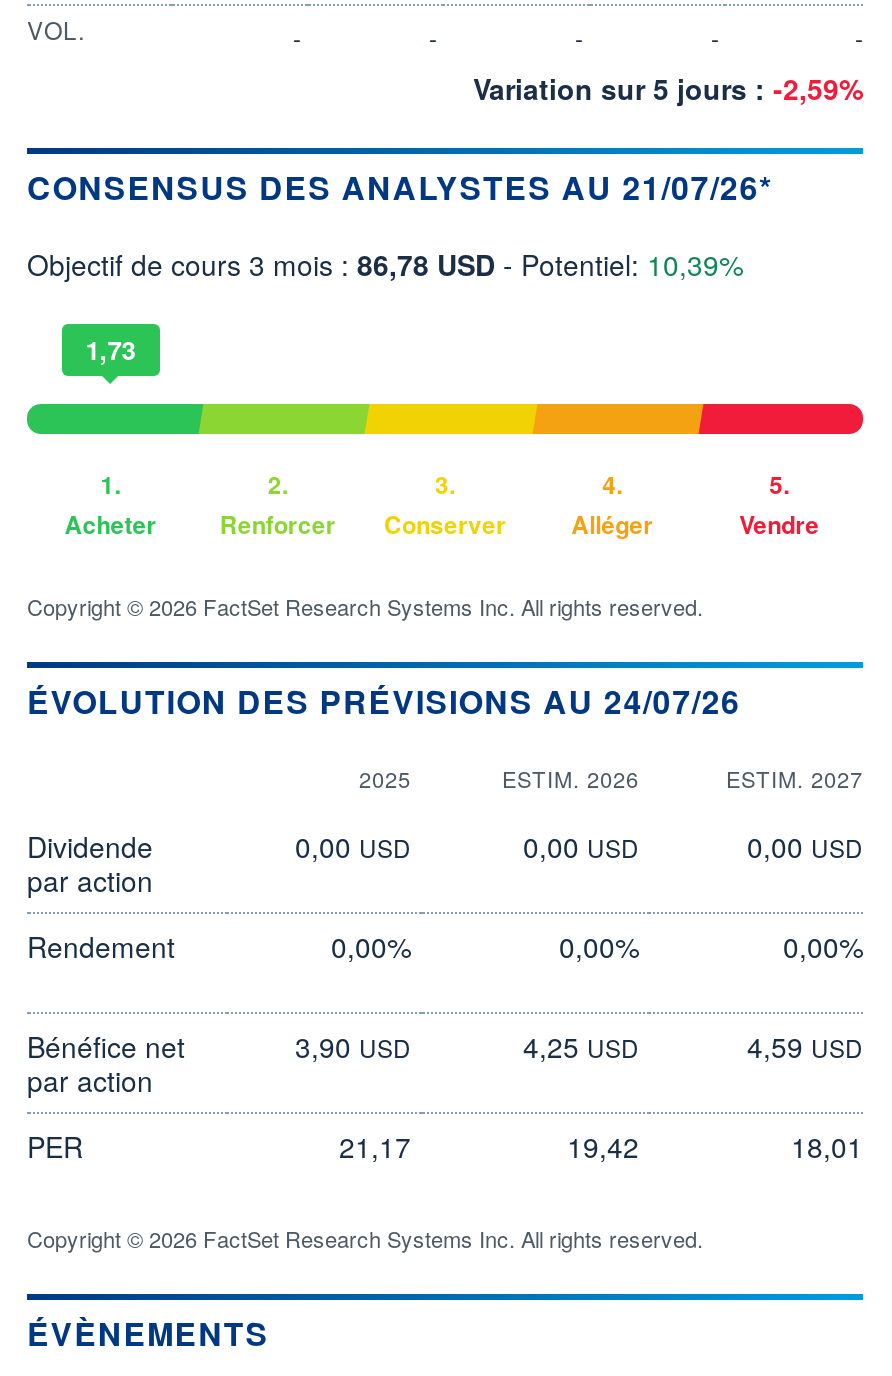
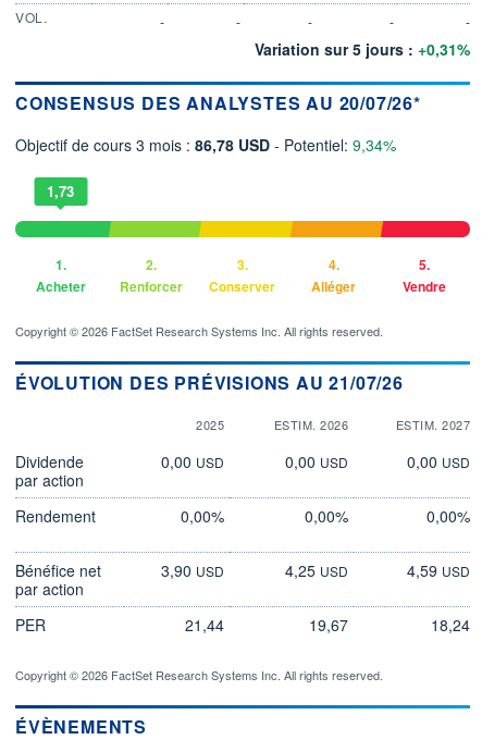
- Variation sur 5 jours : -2,59%
+ Variation sur 5 jours : +0,31%

- CONSENSUS DES ANALYSTES AU 21/07/26*
+ CONSENSUS DES ANALYSTES AU 20/07/26*

- Objectif de cours 3 mois : 86,78 USD - Potentiel: 10,39%
+ Objectif de cours 3 mois : 86,78 USD - Potentiel: 9,34%

- ÉVOLUTION DES PRÉVISIONS AU 24/07/26
+ ÉVOLUTION DES PRÉVISIONS AU 21/07/26

- 21,17
+ 21,44

- 19,42
+ 19,67

- 18,01
+ 18,24
